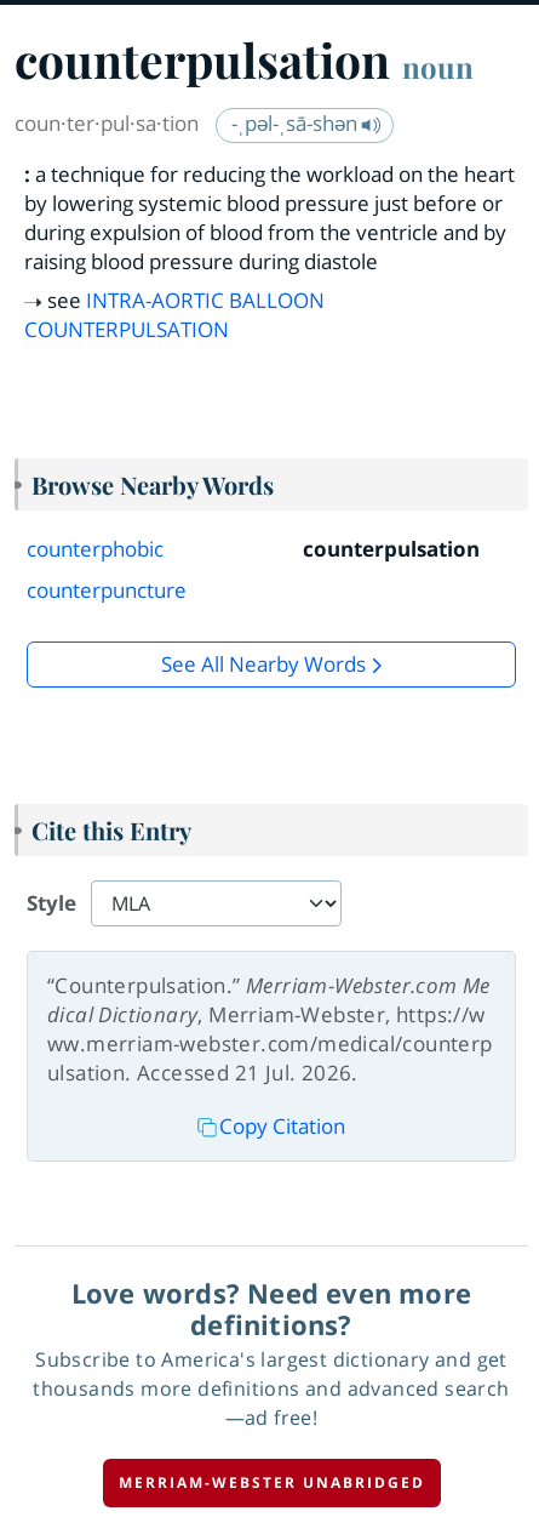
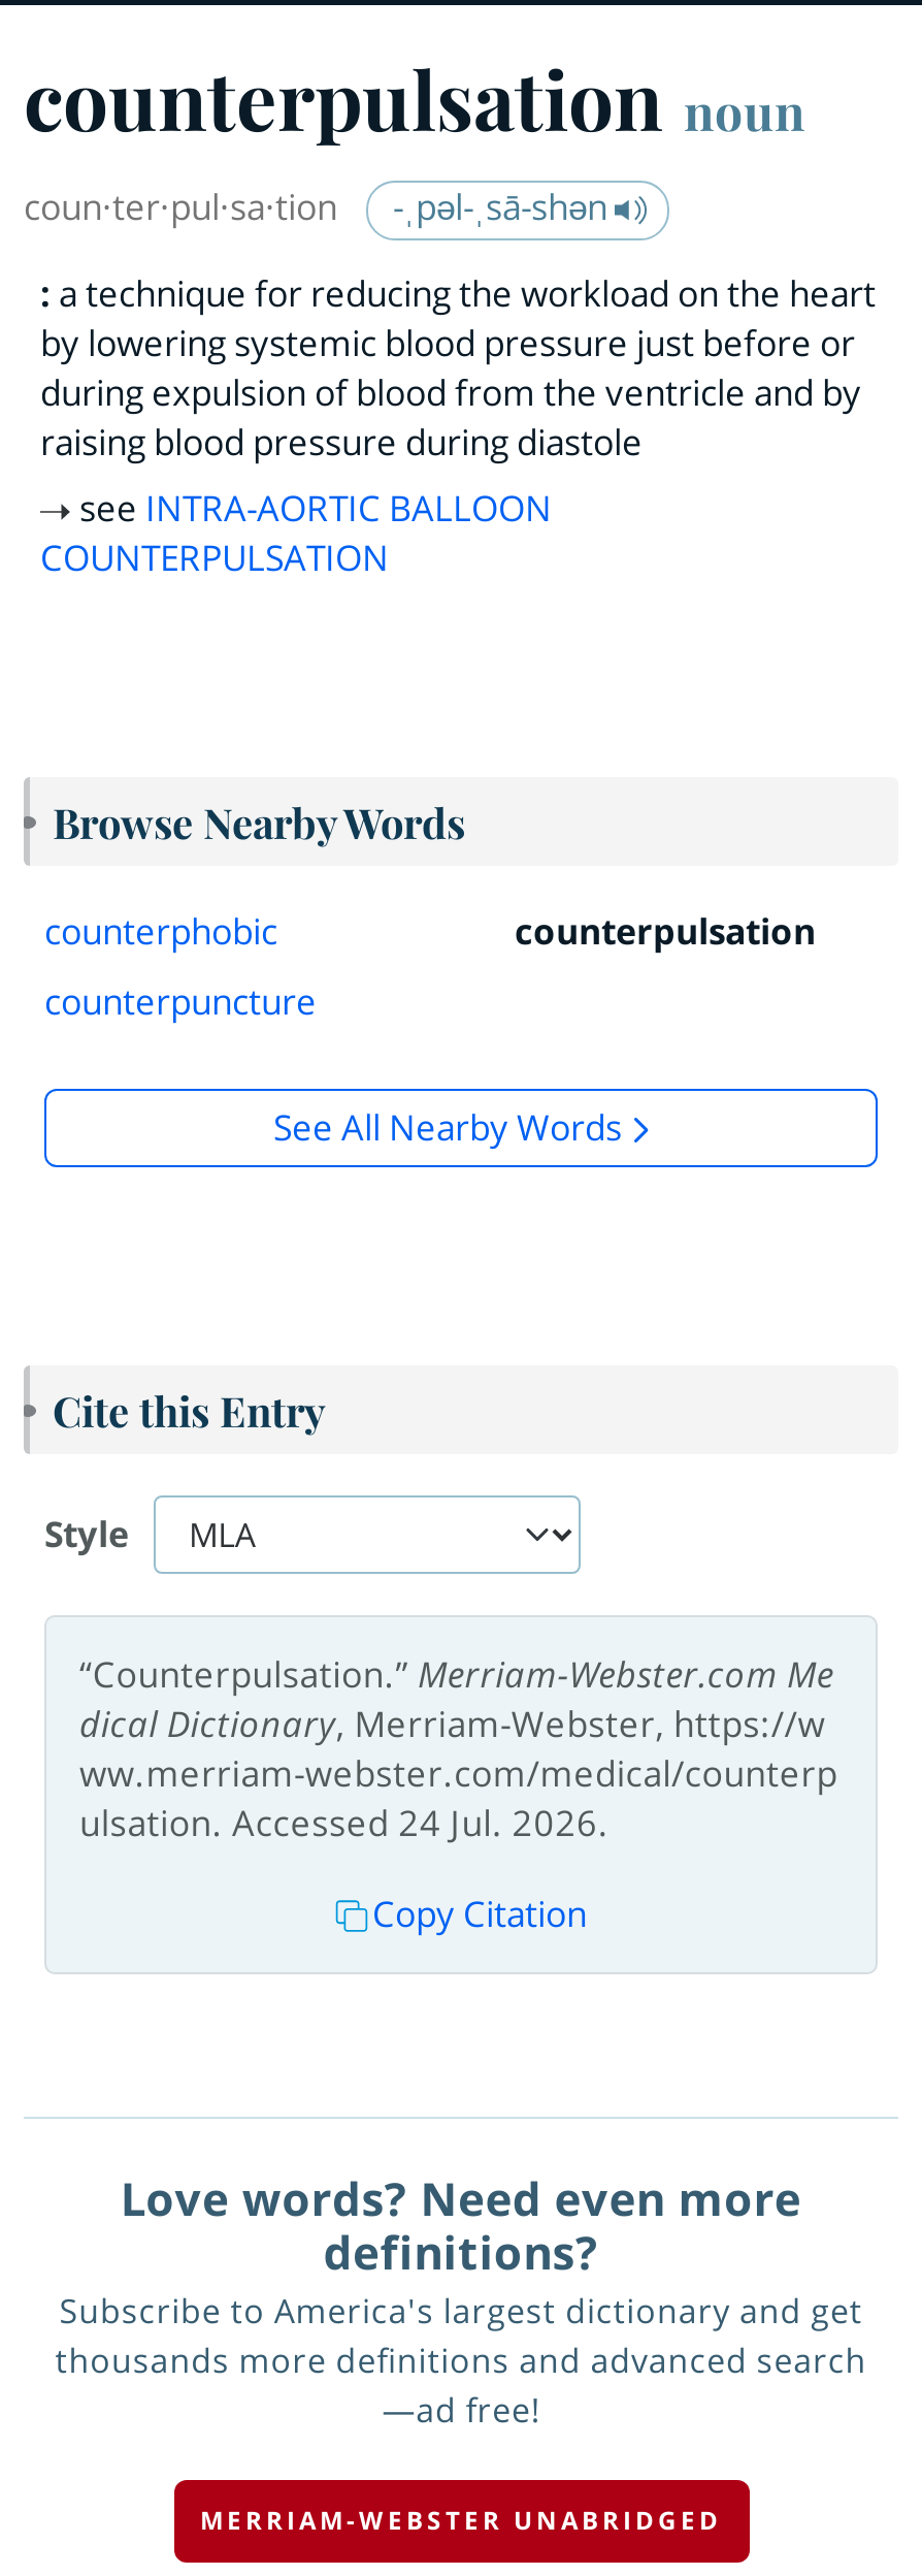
- ulsation. Accessed 21 Jul. 2026.
+ ulsation. Accessed 24 Jul. 2026.
